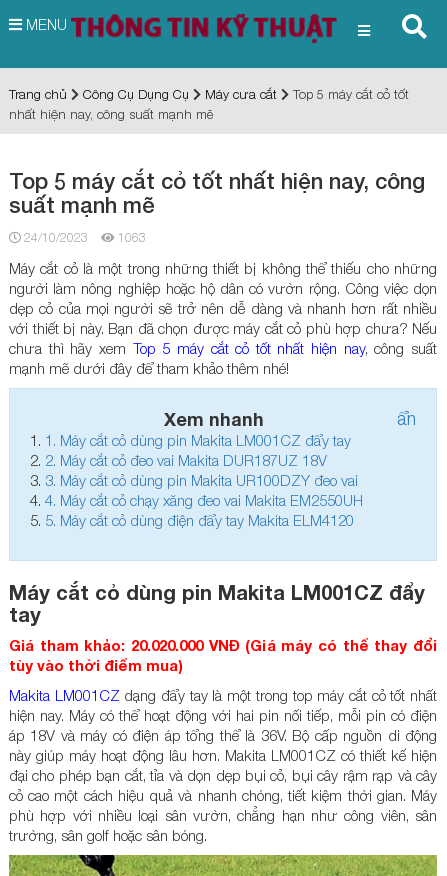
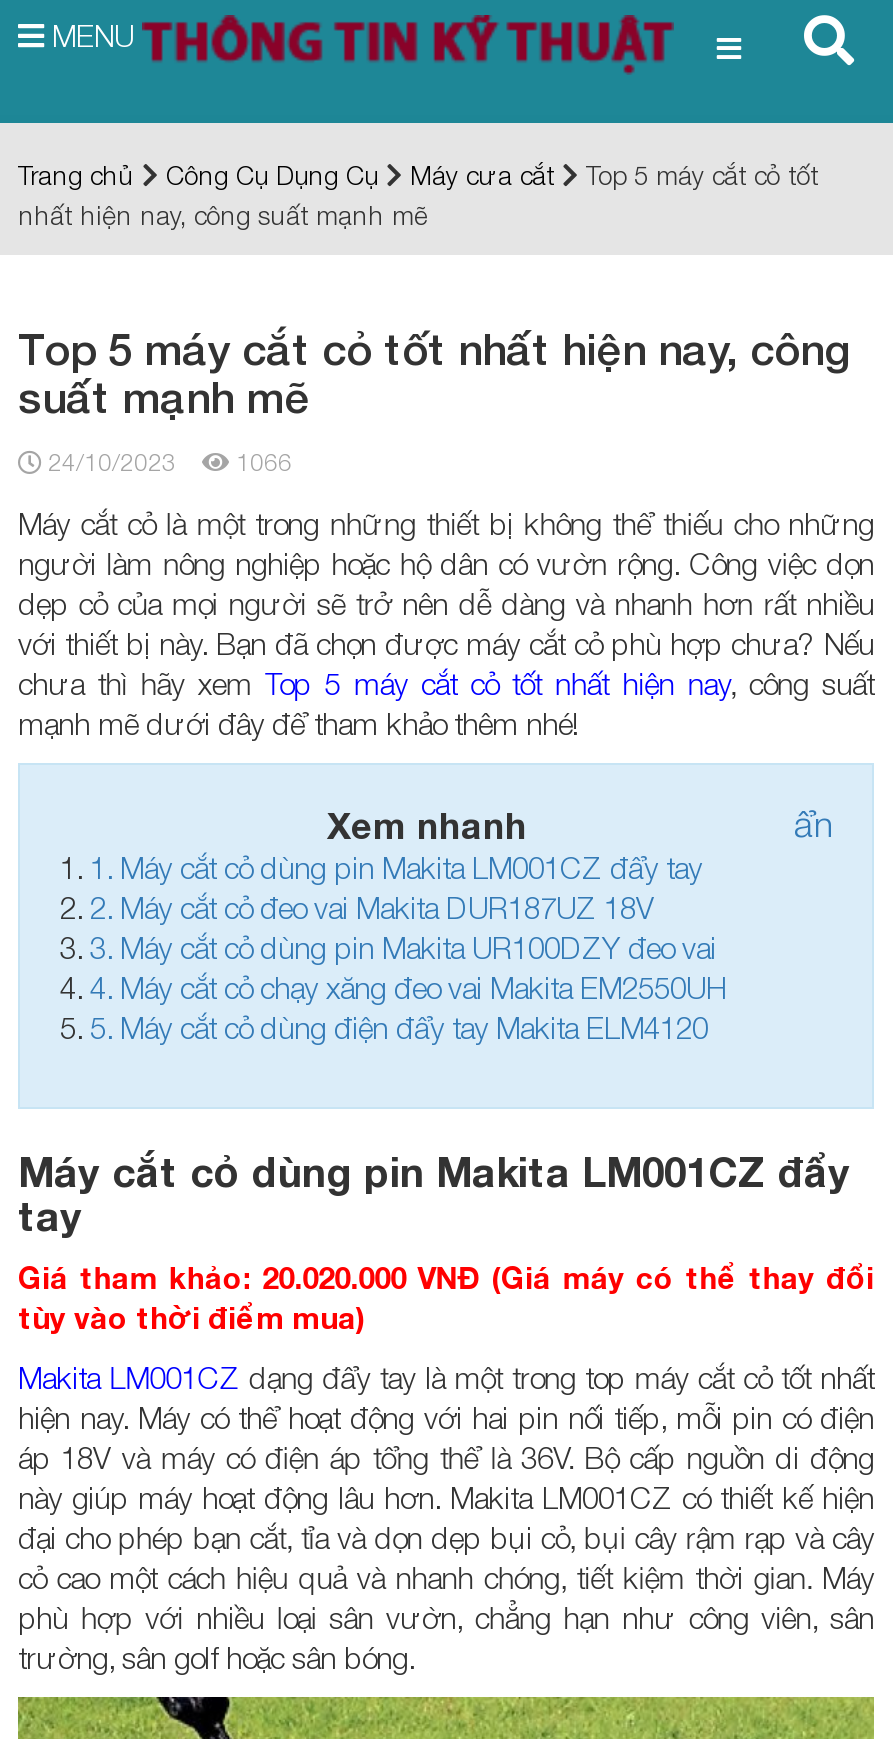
- 24/10/2023 1063
+ 24/10/2023 1066
